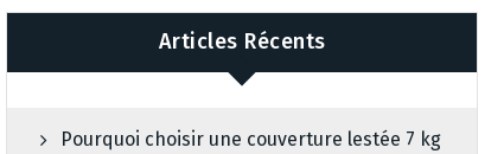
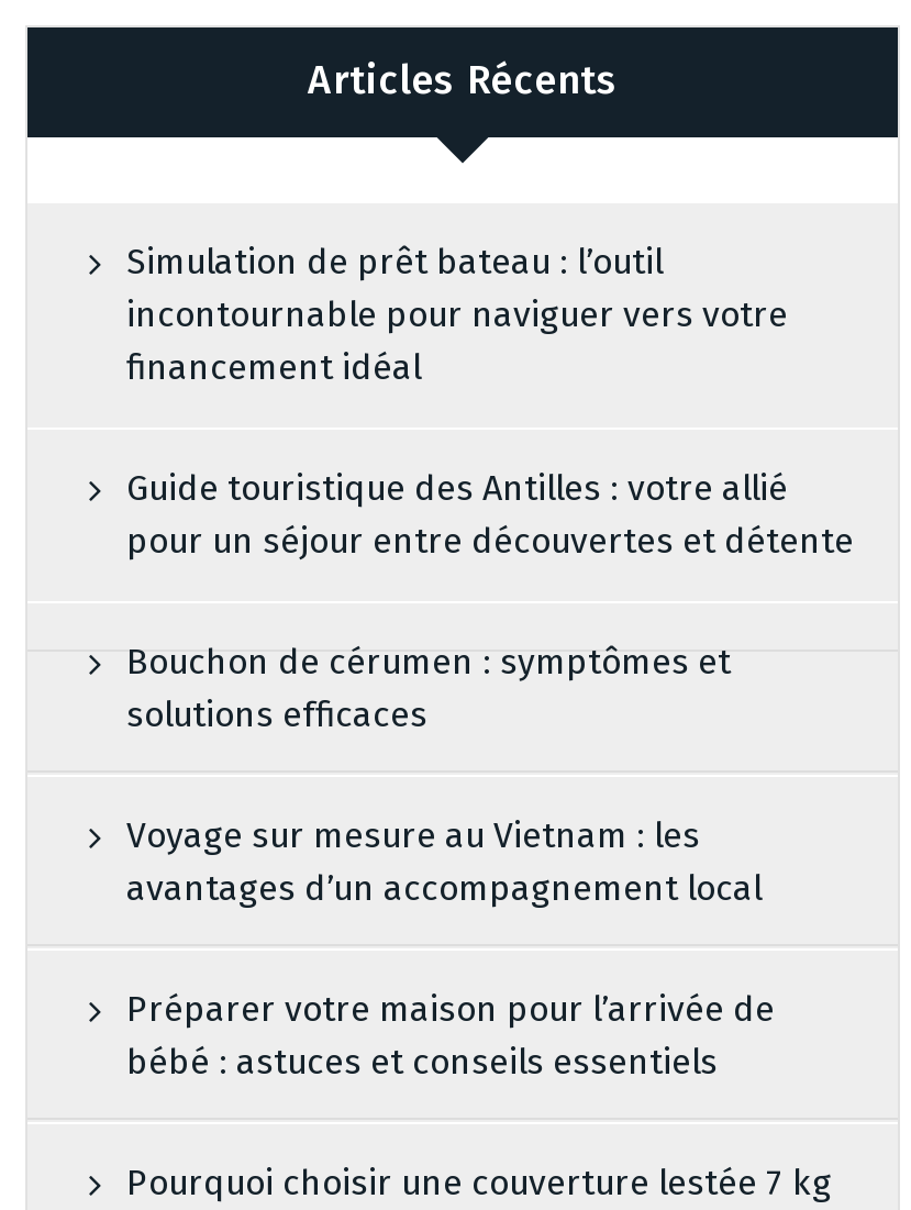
+ Simulation de prêt bateau : l’outil
+ incontournable pour naviguer vers votre
+ financement idéal
+ Guide touristique des Antilles : votre allié
+ pour un séjour entre découvertes et détente
+ Bouchon de cérumen : symptômes et
+ solutions efficaces
+ Voyage sur mesure au Vietnam : les
+ avantages d’un accompagnement local
+ Préparer votre maison pour l’arrivée de
+ bébé : astuces et conseils essentiels
